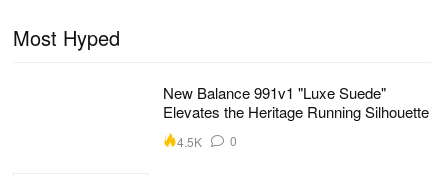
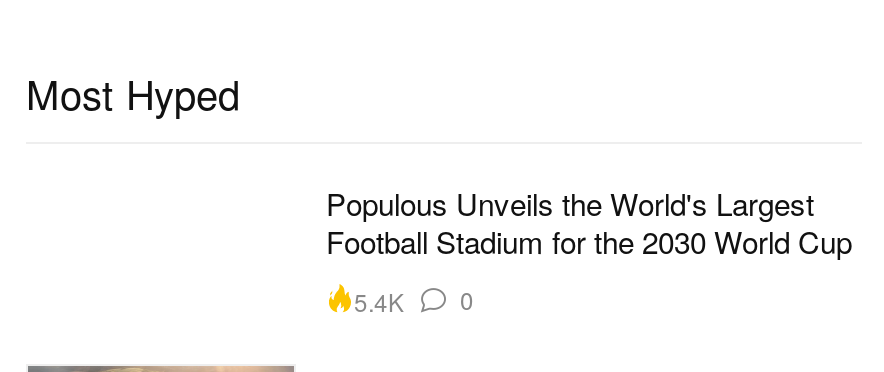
- New Balance 991v1 "Luxe Suede"
- Elevates the Heritage Running Silhouette
+ Populous Unveils the World's Largest
+ Football Stadium for the 2030 World Cup

- 4.5K 0
+ 5.4K 0
